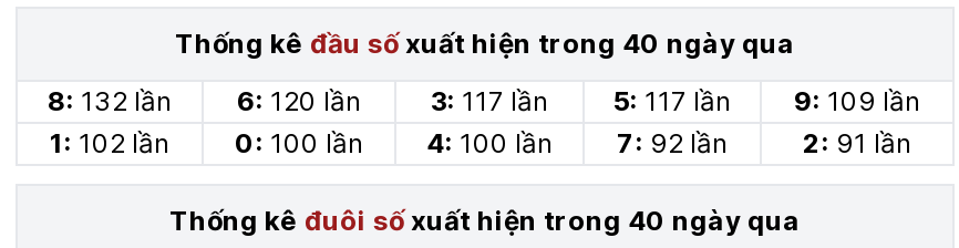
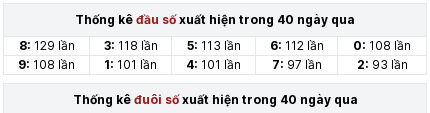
- 8: 132 lần
+ 8: 129 lần

- 6: 120 lần
+ 3: 118 lần

- 3: 117 lần
+ 5: 113 lần

- 5: 117 lần
+ 6: 112 lần

- 9: 109 lần
+ 0: 108 lần

- 1: 102 lần
+ 9: 108 lần

- 0: 100 lần
+ 1: 101 lần

- 4: 100 lần
+ 4: 101 lần

- 7: 92 lần
+ 7: 97 lần

- 2: 91 lần
+ 2: 93 lần
